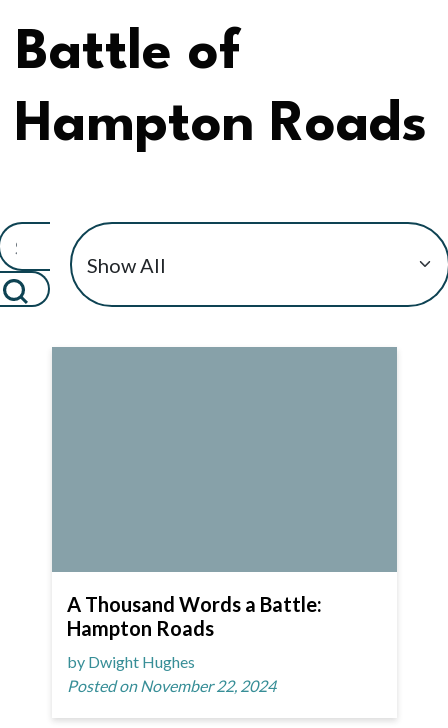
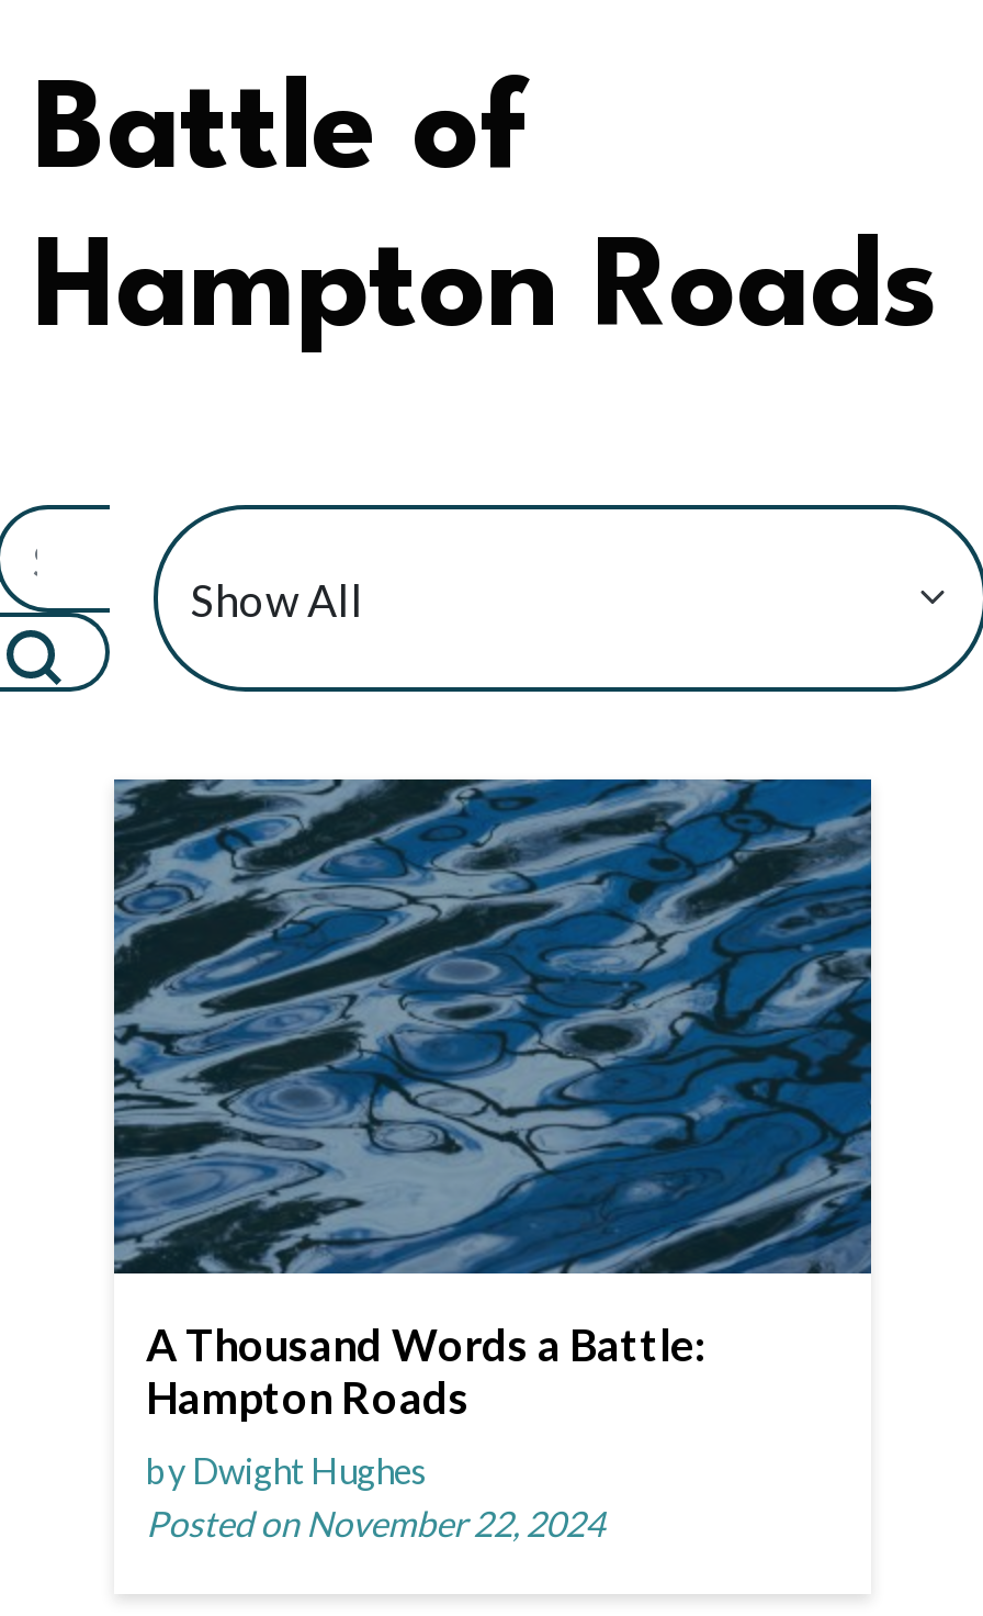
+ [image]
